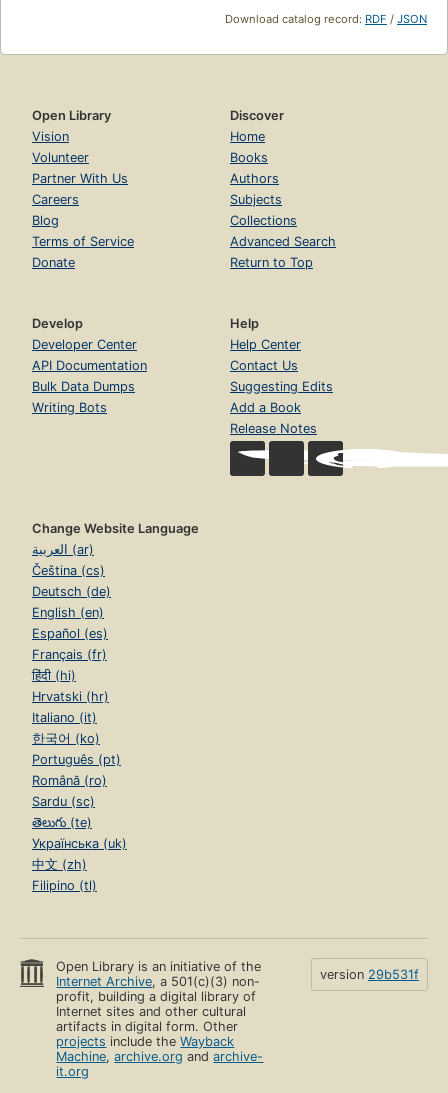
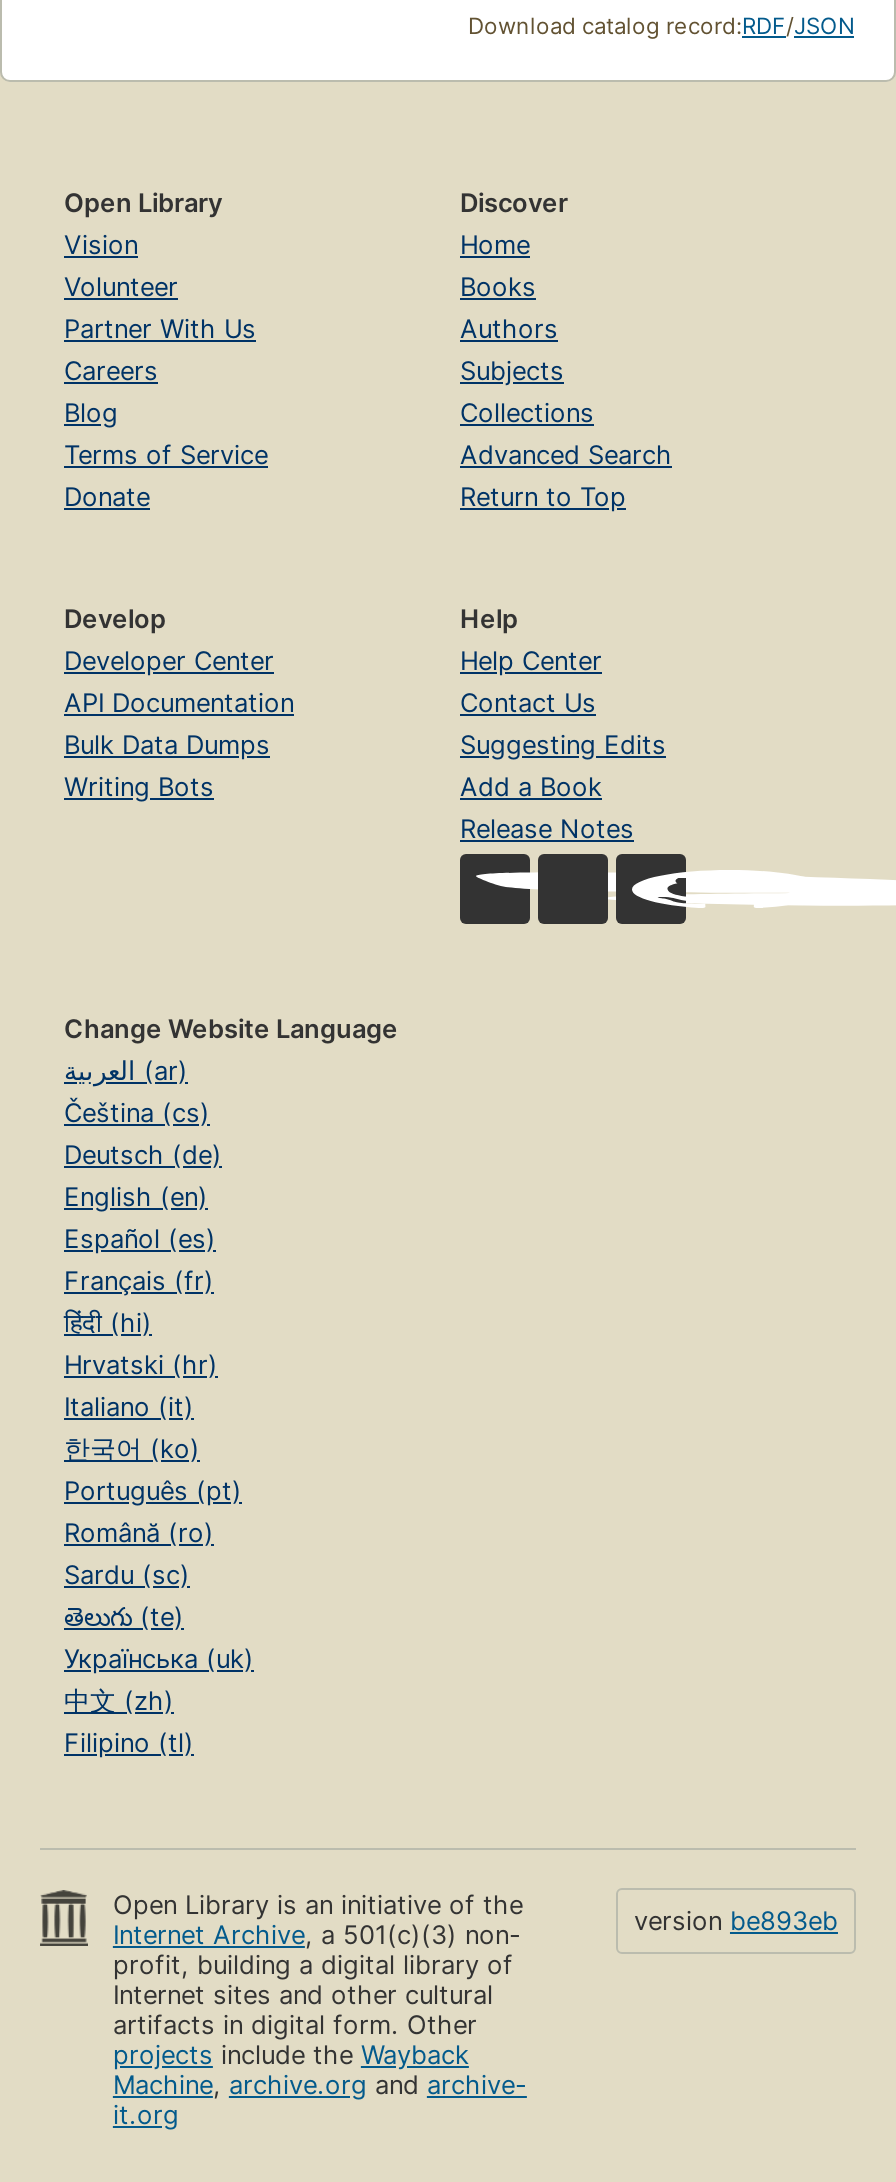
- version 29b531f
+ version be893eb
